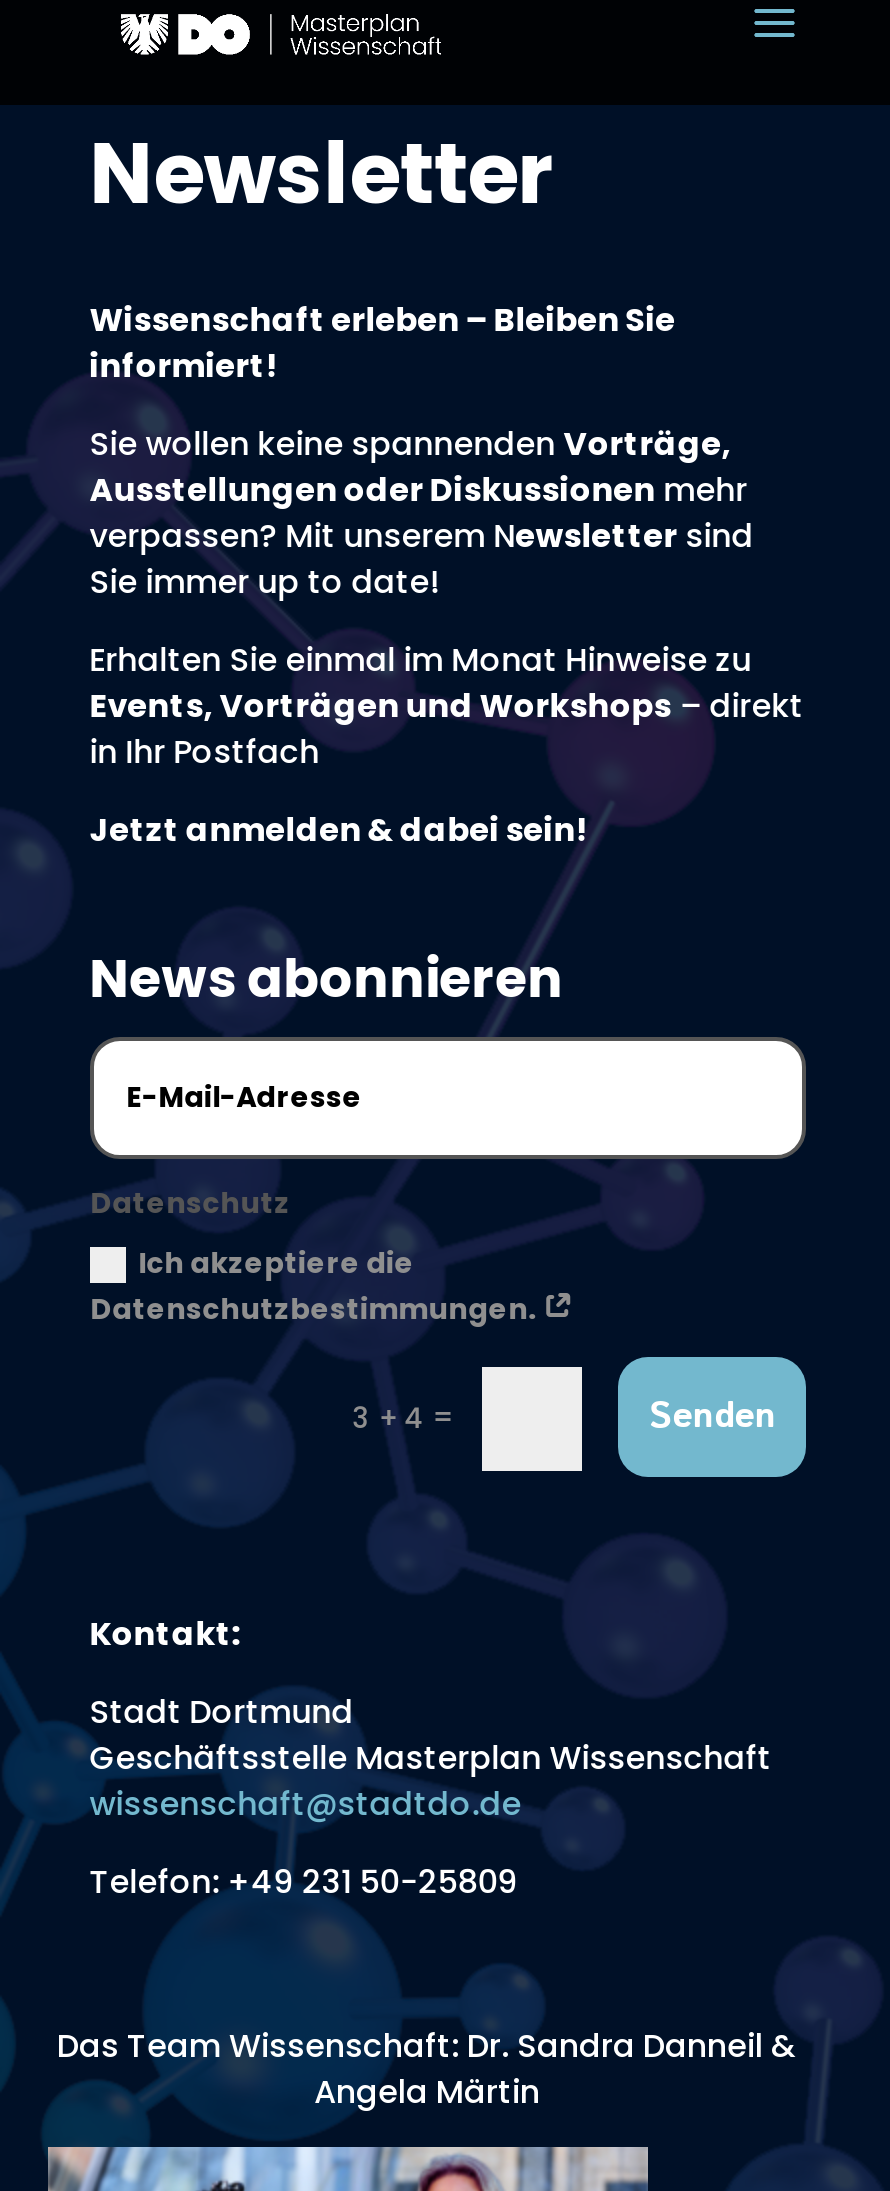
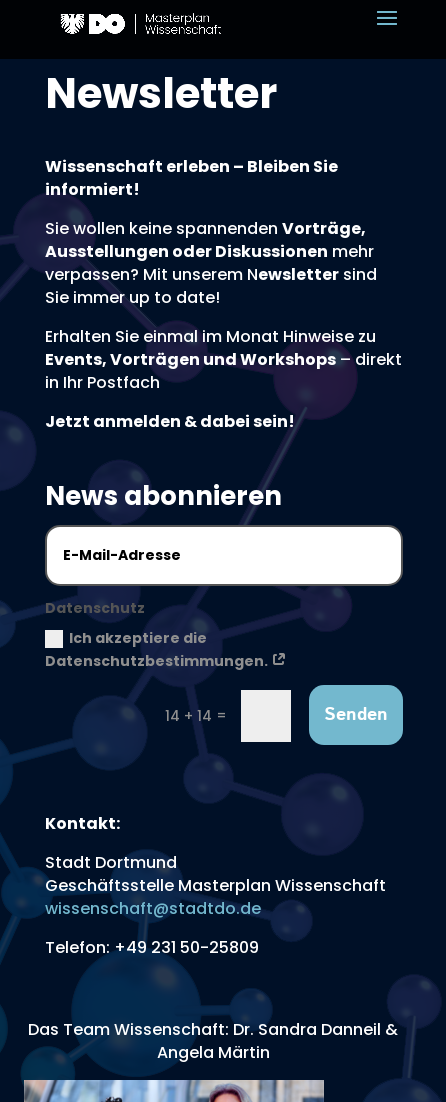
- 3 + 4 =
+ 14 + 14 =
